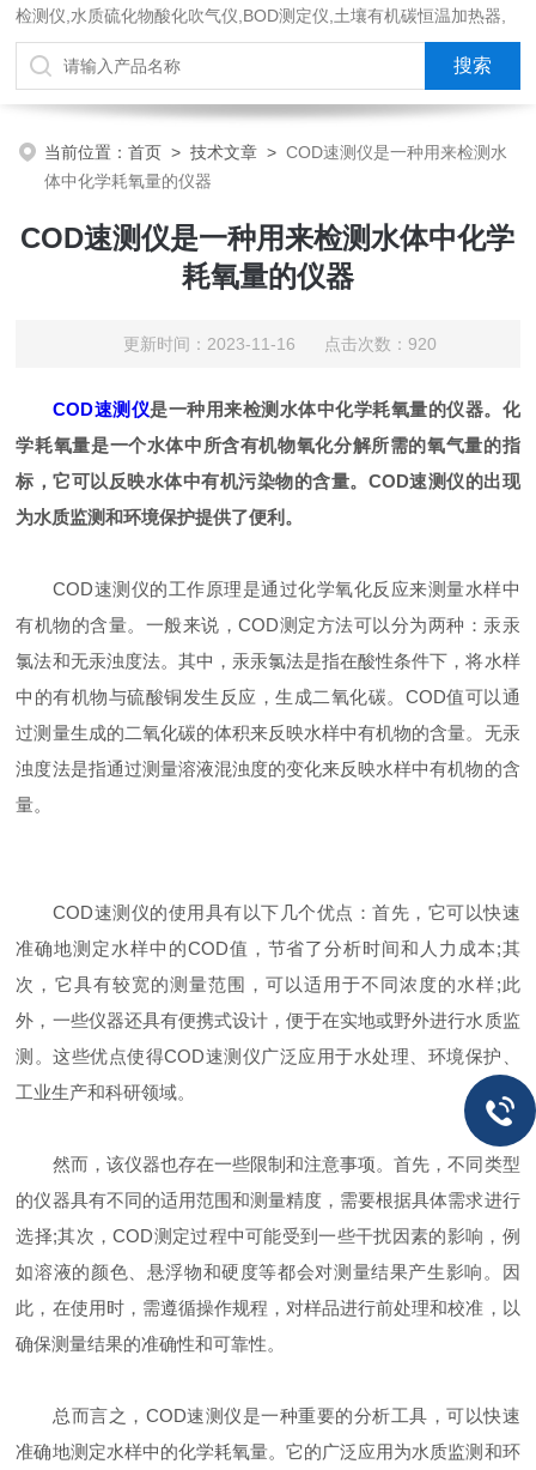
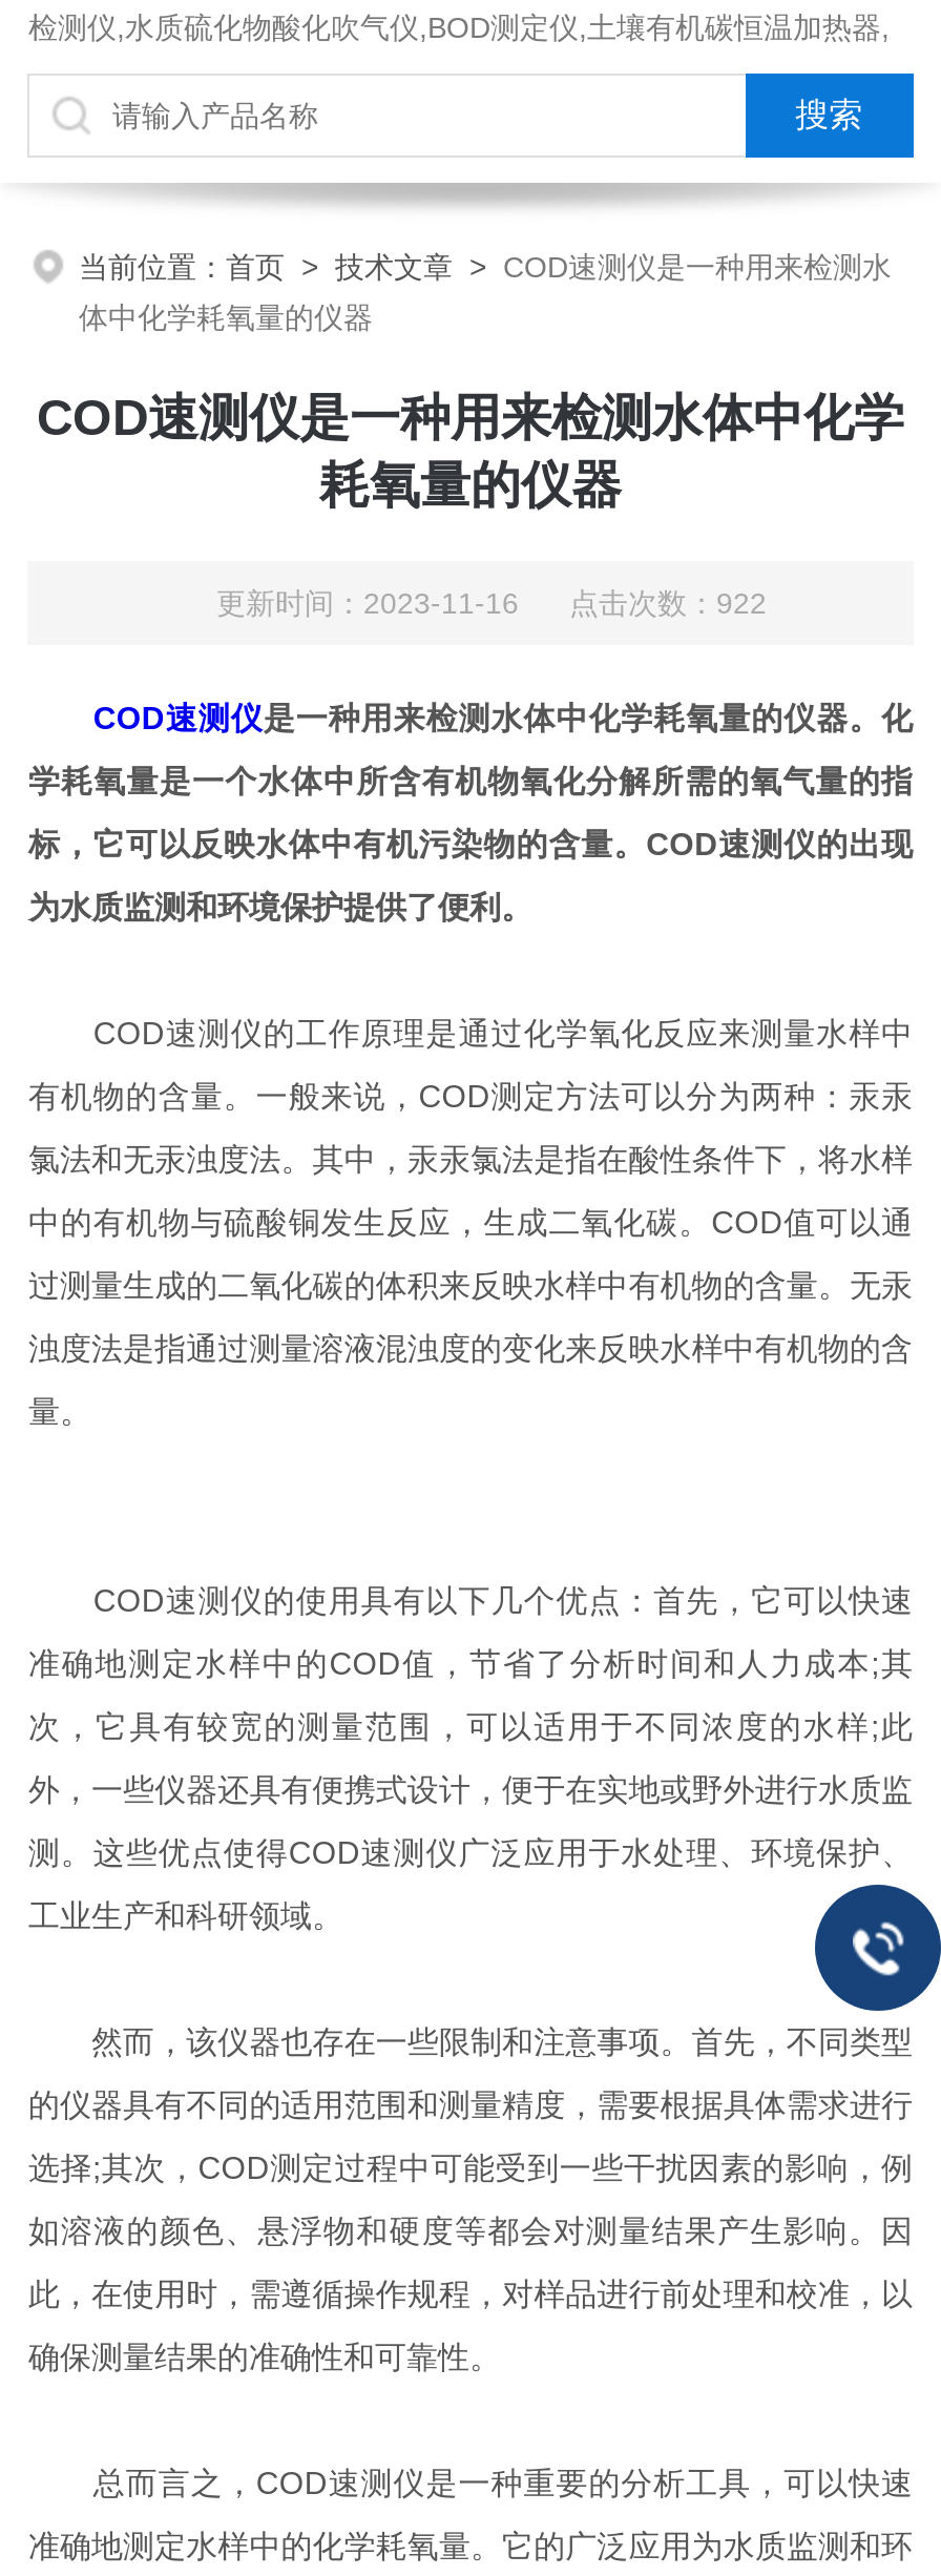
- 更新时间：2023-11-16 点击次数：920
+ 更新时间：2023-11-16 点击次数：922
